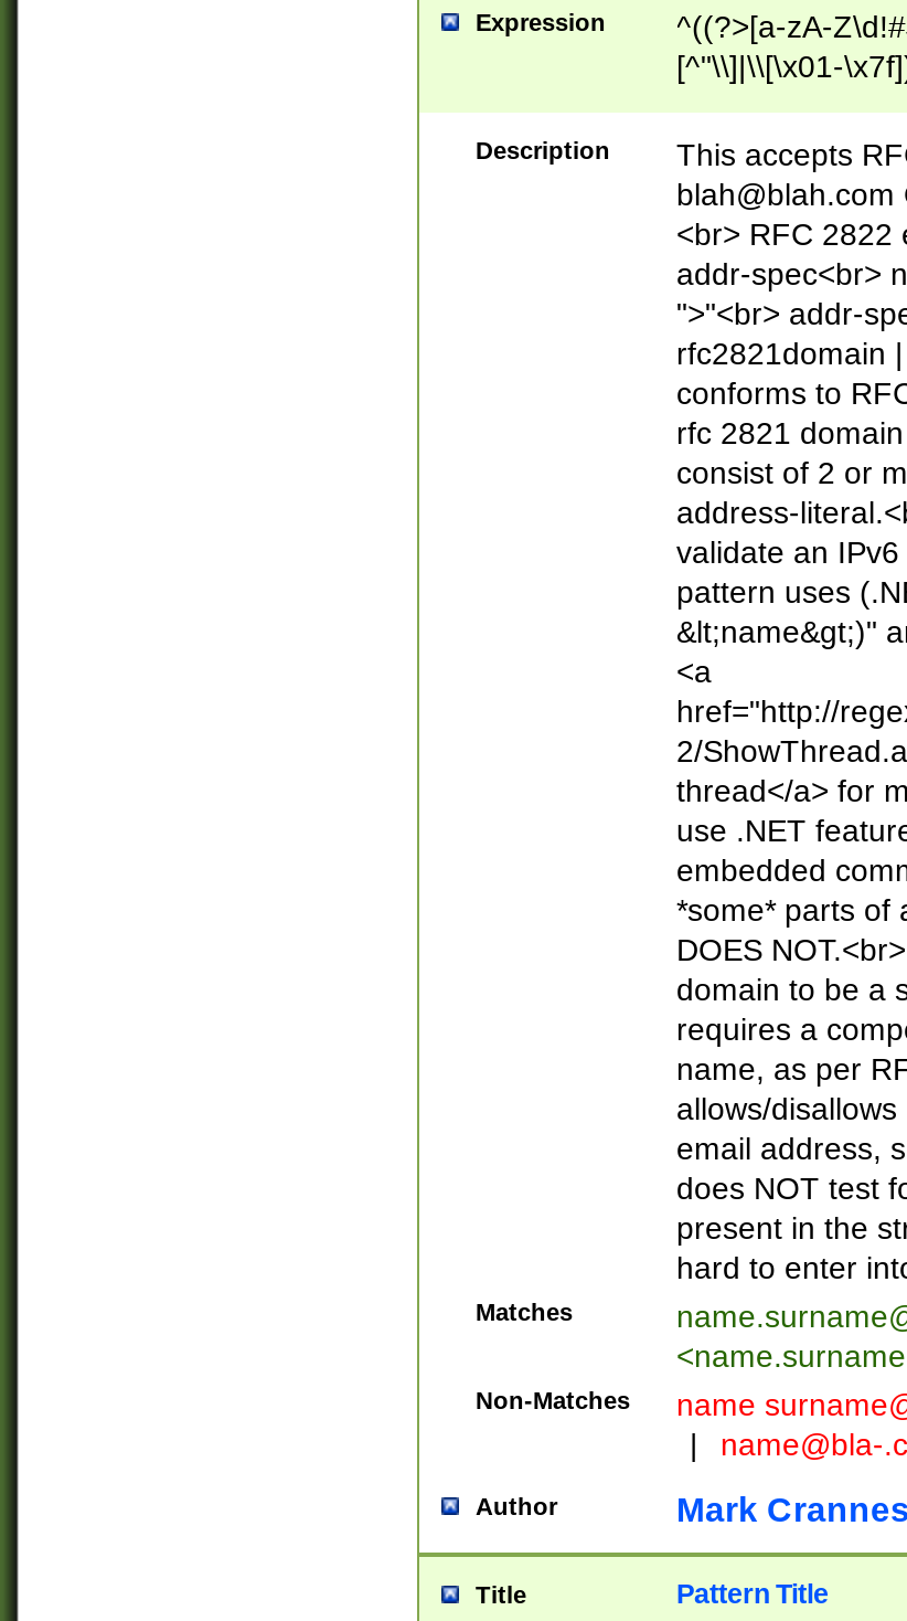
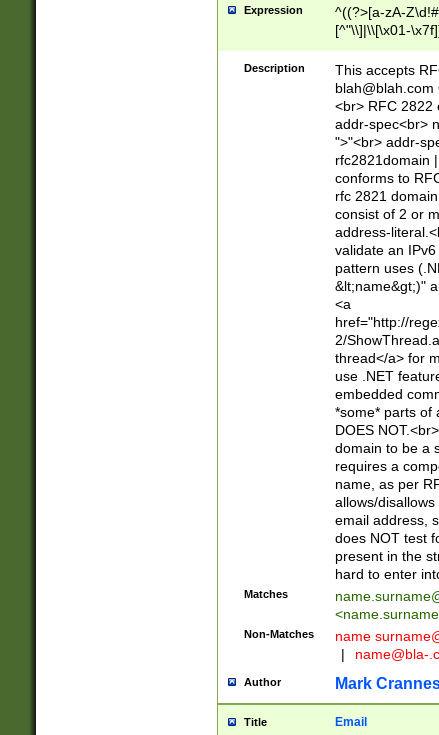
- Pattern Title
+ Email
